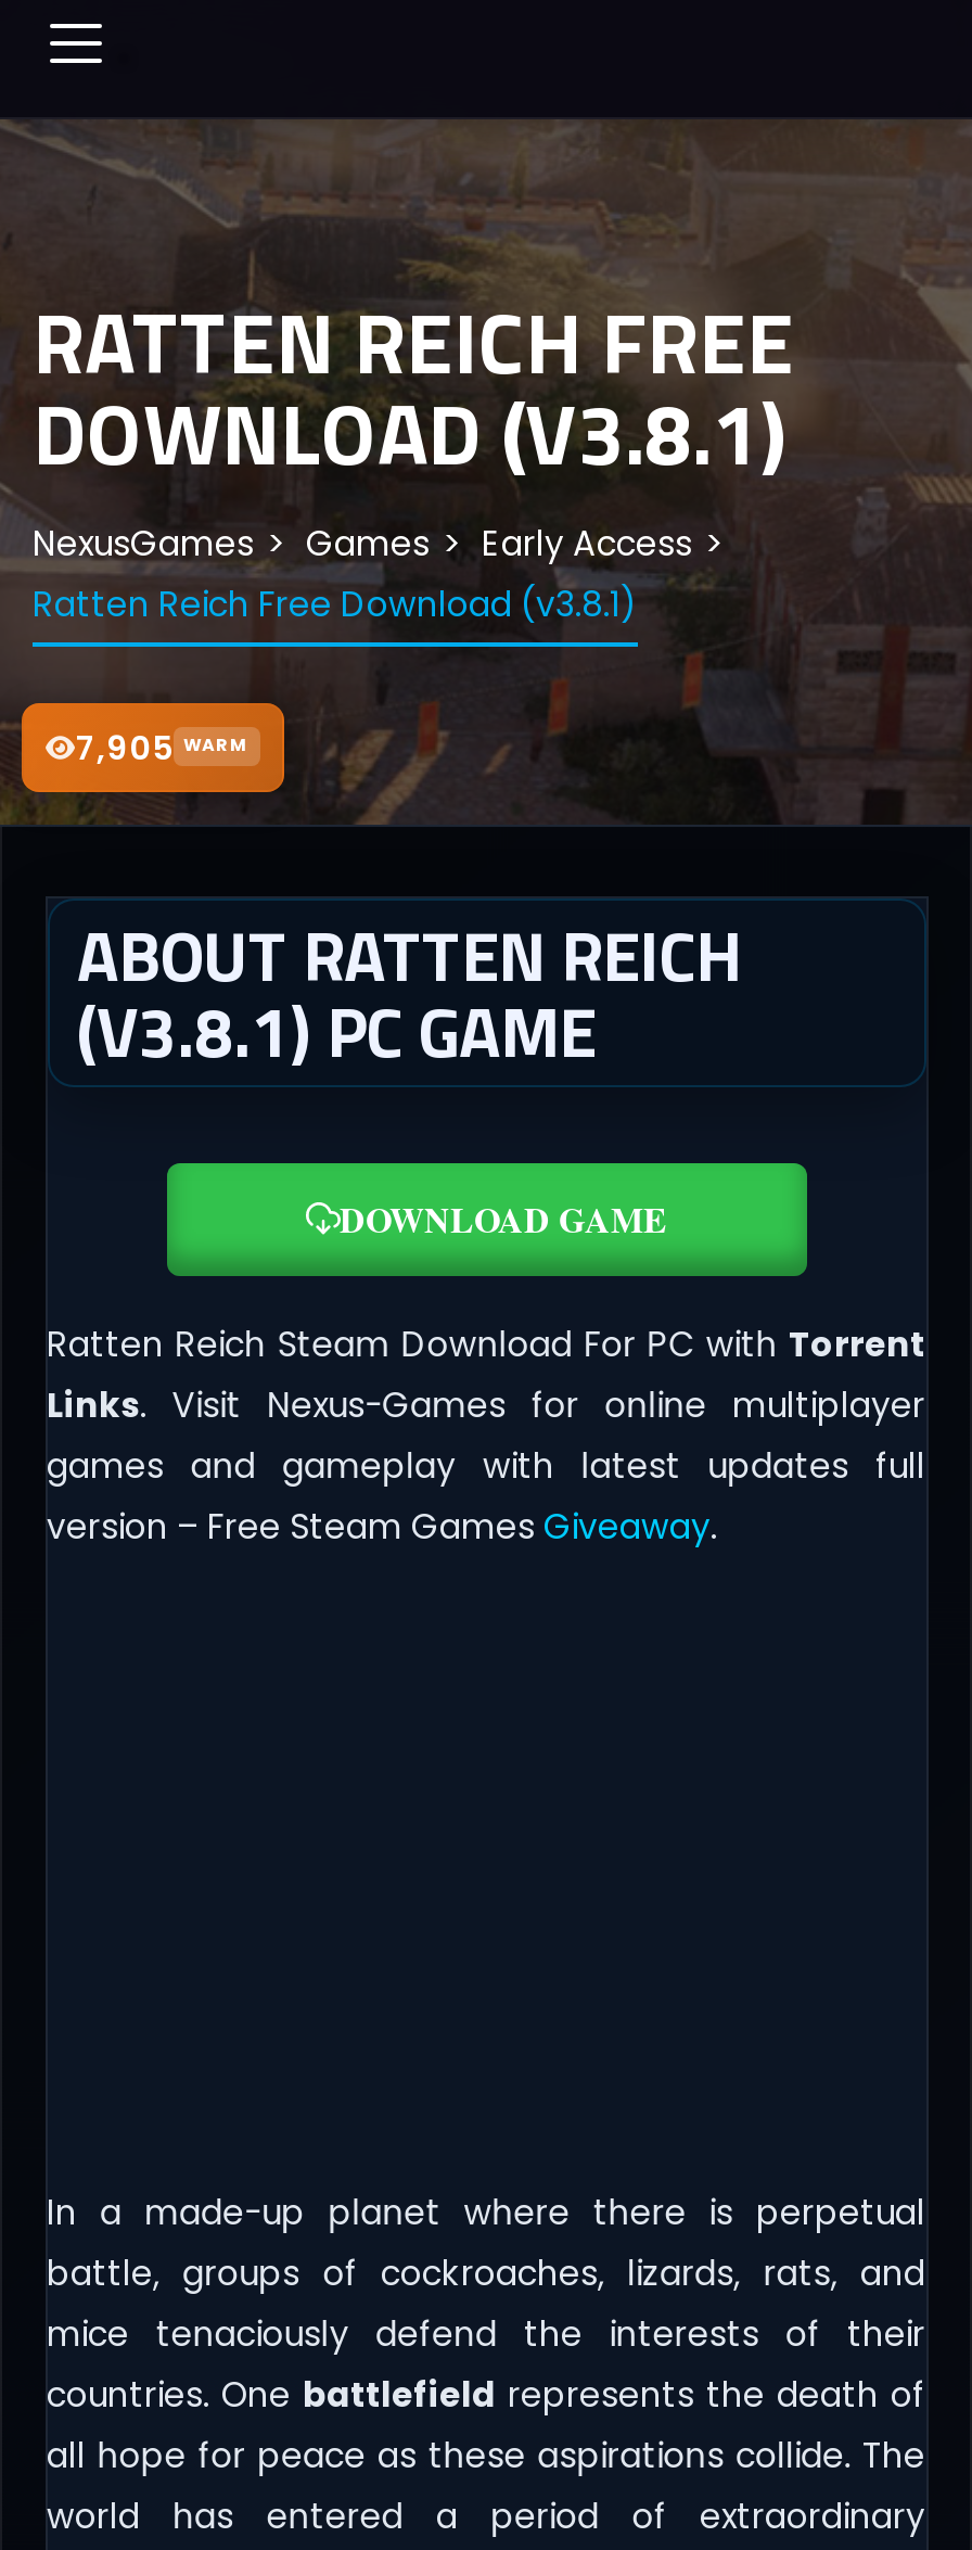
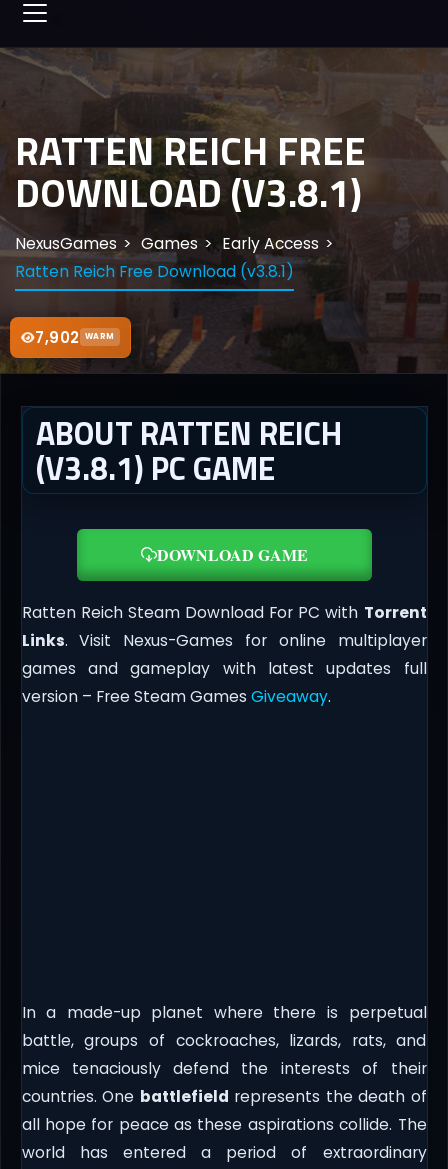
- 7,905 WARM
+ 7,902 WARM
